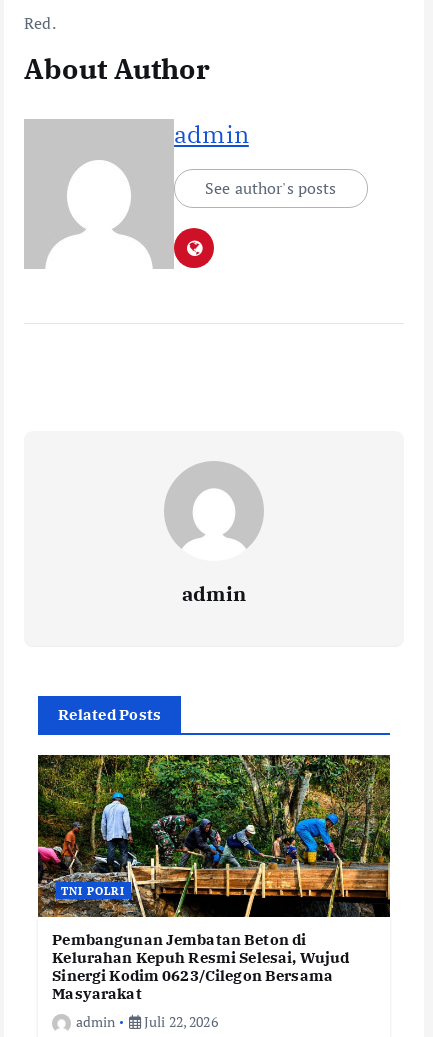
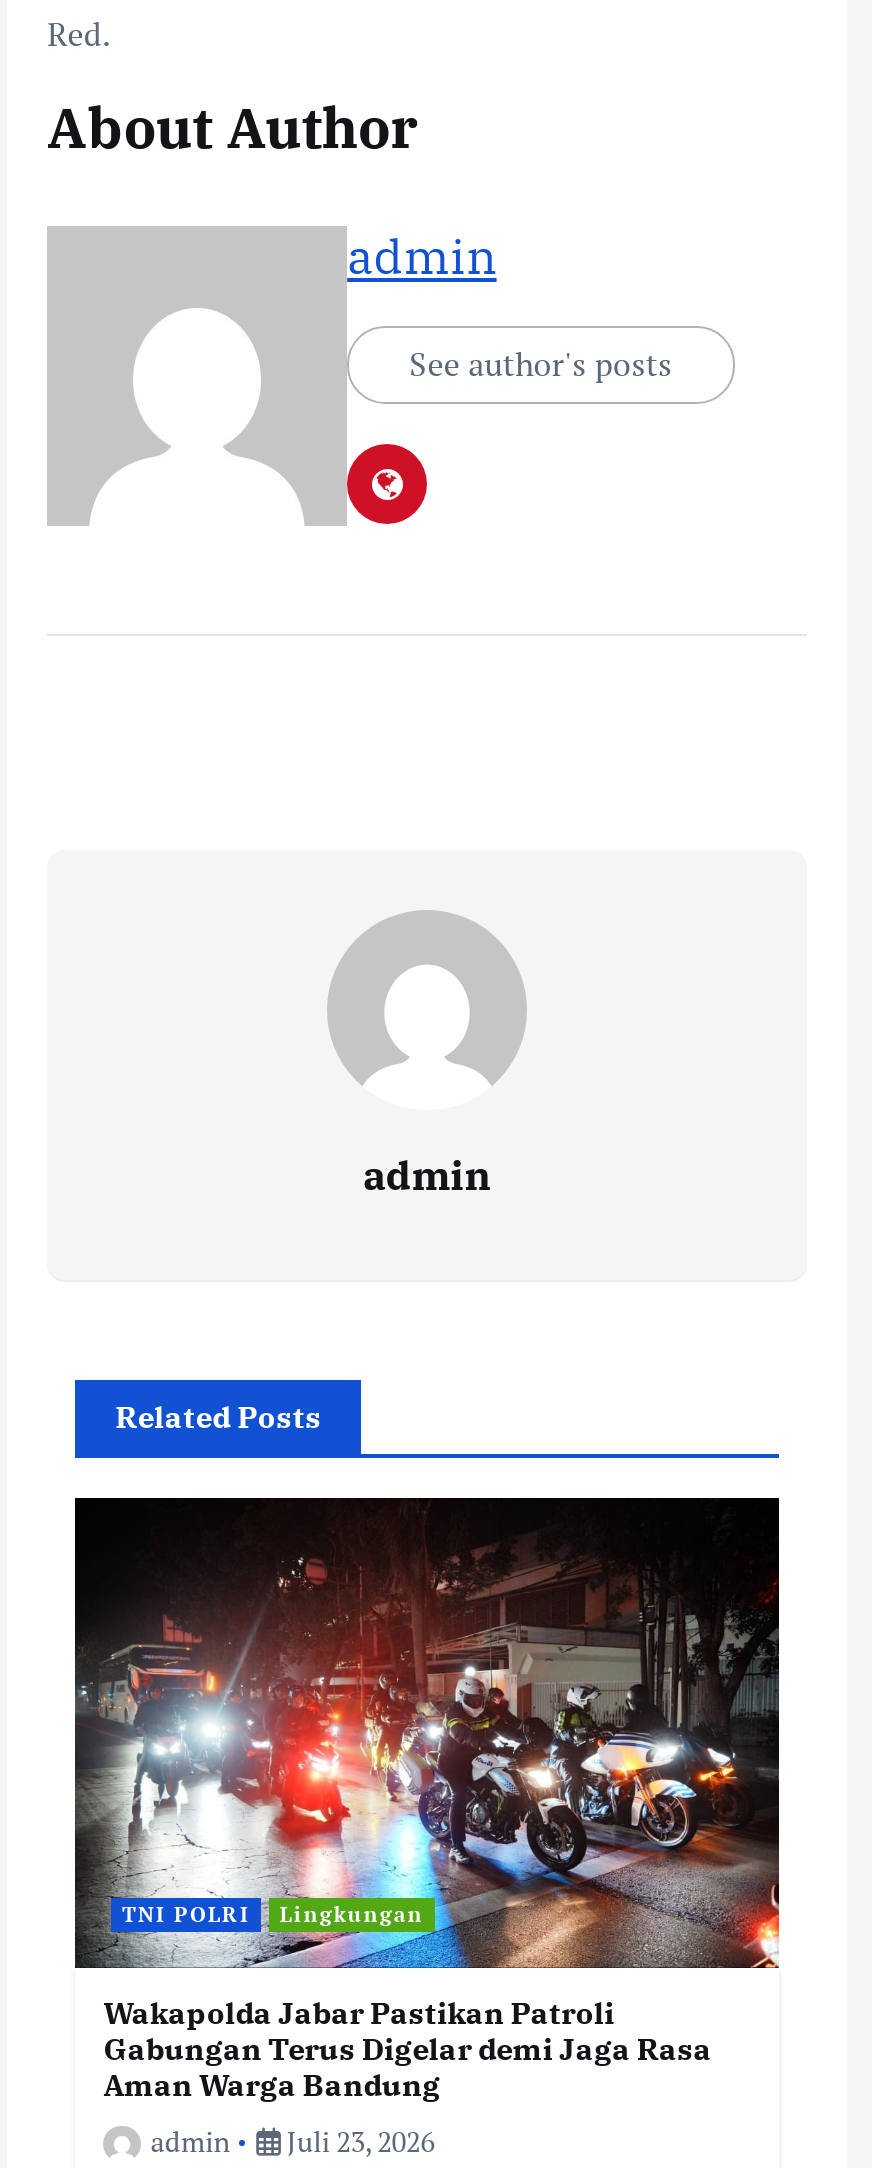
- [image]
- Pembangunan Jembatan Beton di
- Kelurahan Kepuh Resmi Selesai, Wujud
- Sinergi Kodim 0623/Cilegon Bersama
- Masyarakat
+ [image]
+ Lingkungan
+ Wakapolda Jabar Pastikan Patroli
+ Gabungan Terus Digelar demi Jaga Rasa
+ Aman Warga Bandung

moved down: TNI POLRI

- admin Juli 22, 2026
+ admin Juli 23, 2026
